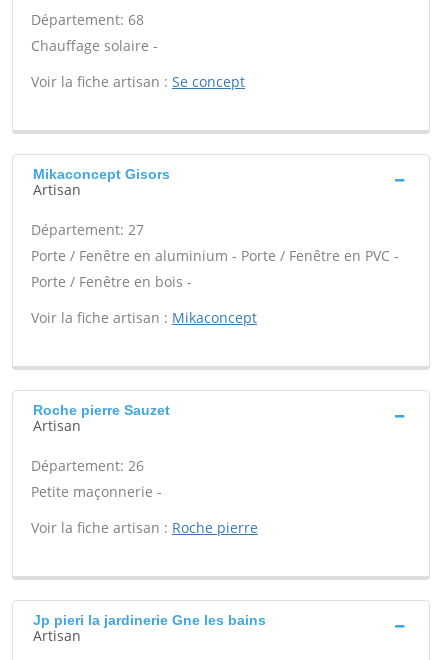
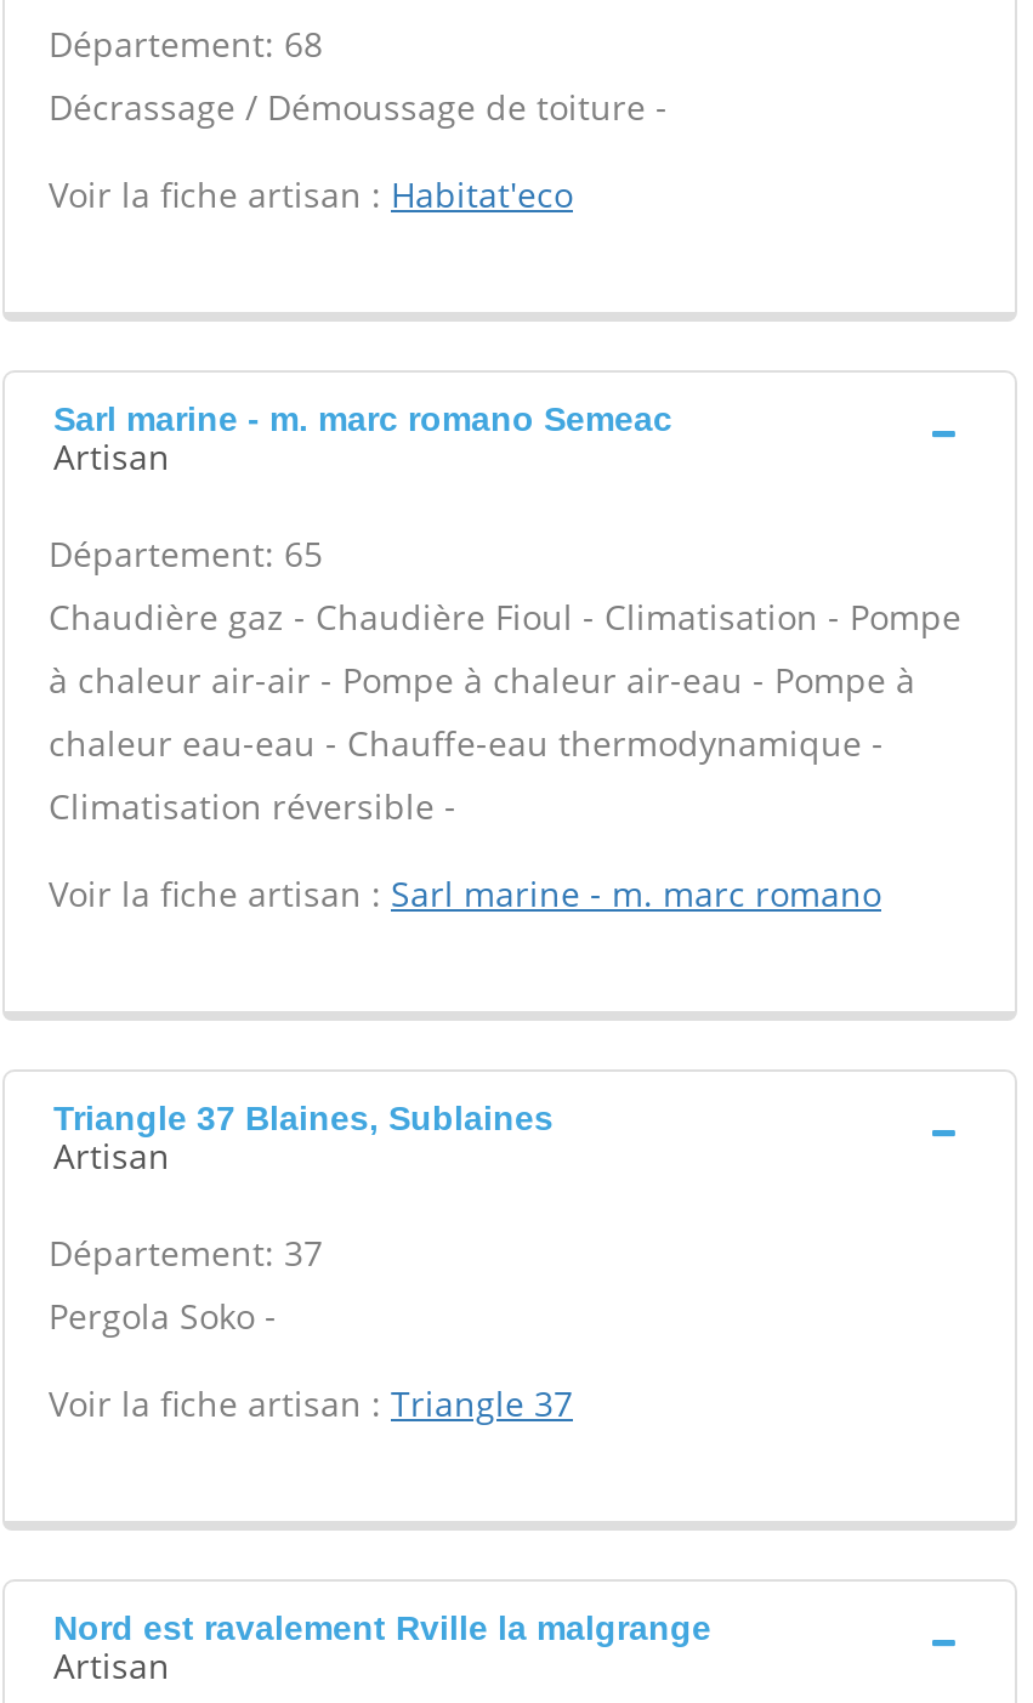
- Chauffage solaire -
+ Décrassage / Démoussage de toiture -

- Voir la fiche artisan : Se concept
+ Voir la fiche artisan : Habitat'eco

- Mikaconcept Gisors
+ Sarl marine - m. marc romano Semeac

- Département: 27
- Porte / Fenêtre en aluminium - Porte / Fenêtre en PVC -
- Porte / Fenêtre en bois -
+ Département: 65
+ Chaudière gaz - Chaudière Fioul - Climatisation - Pompe
+ à chaleur air-air - Pompe à chaleur air-eau - Pompe à
+ chaleur eau-eau - Chauffe-eau thermodynamique -
+ Climatisation réversible -

- Voir la fiche artisan : Mikaconcept
+ Voir la fiche artisan : Sarl marine - m. marc romano

- Roche pierre Sauzet
+ Triangle 37 Blaines, Sublaines

- Département: 26
- Petite maçonnerie -
+ Département: 37
+ Pergola Soko -

- Voir la fiche artisan : Roche pierre
+ Voir la fiche artisan : Triangle 37

- Jp pieri la jardinerie Gne les bains
+ Nord est ravalement Rville la malgrange
